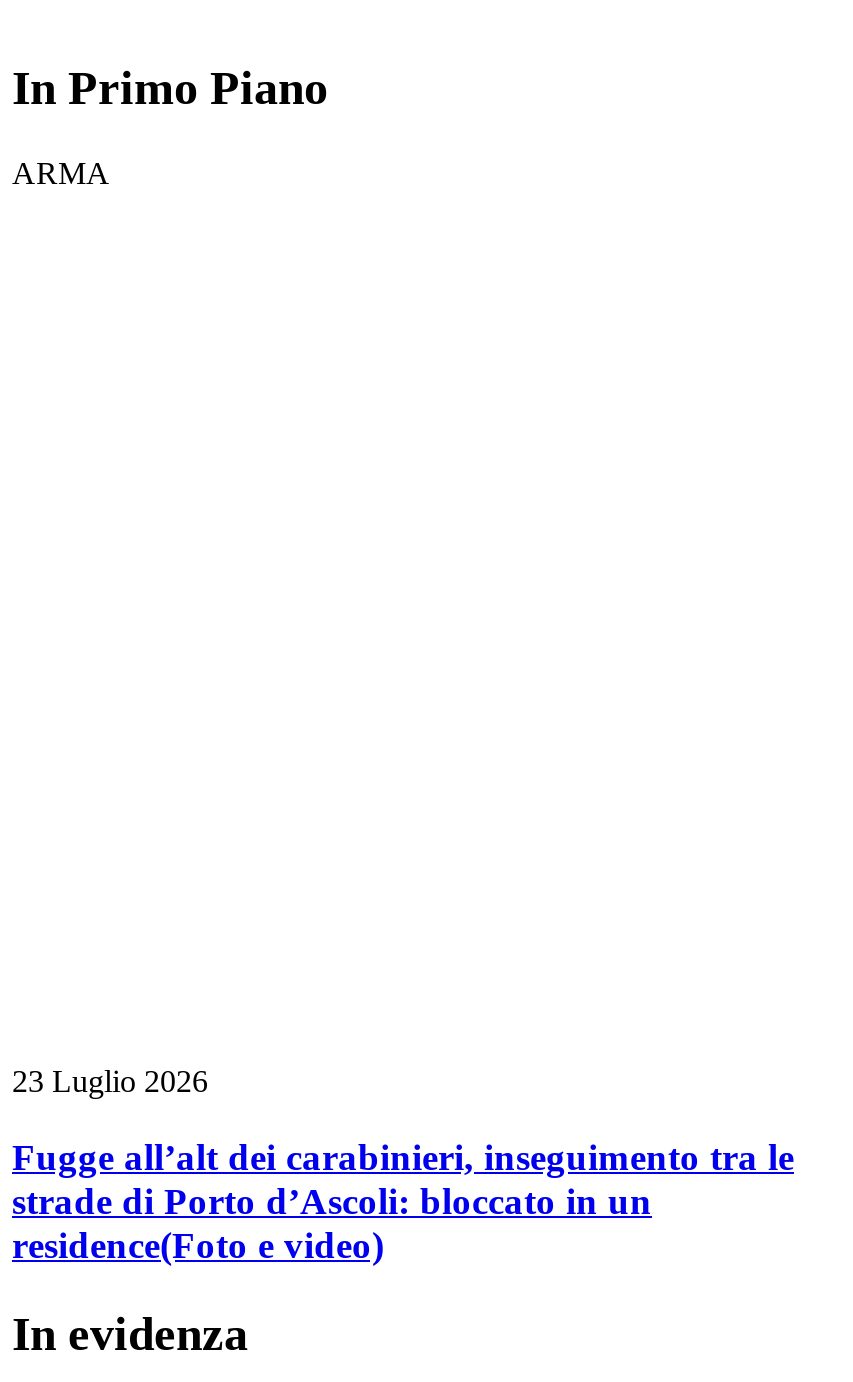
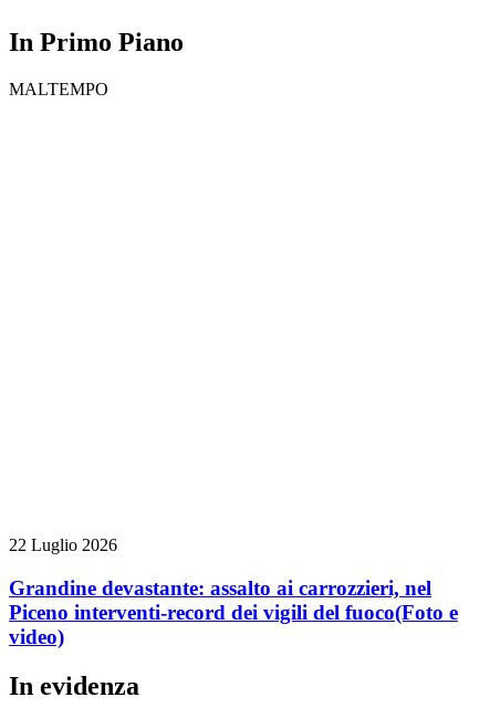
- ARMA
+ MALTEMPO

- 23 Luglio 2026
+ 22 Luglio 2026

- Fugge all’alt dei carabinieri, inseguimento tra le
- strade di Porto d’Ascoli: bloccato in un
- residence(Foto e video)
+ Grandine devastante: assalto ai carrozzieri, nel
+ Piceno interventi-record dei vigili del fuoco(Foto e
+ video)
